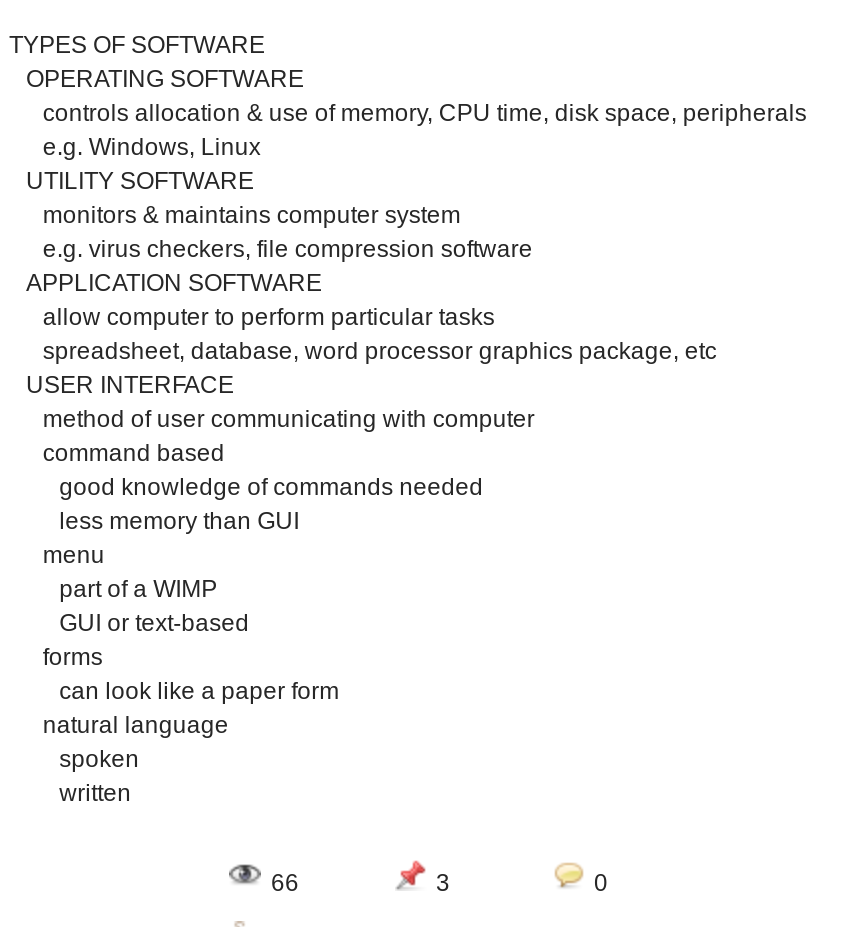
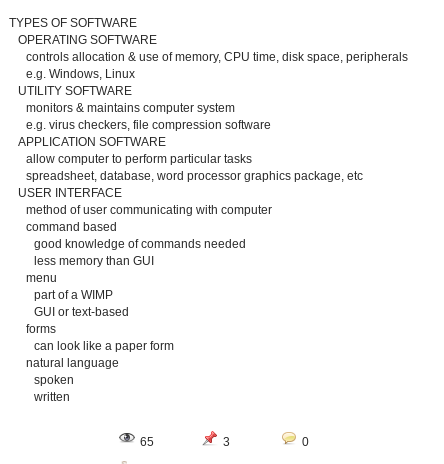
- 66
+ 65
